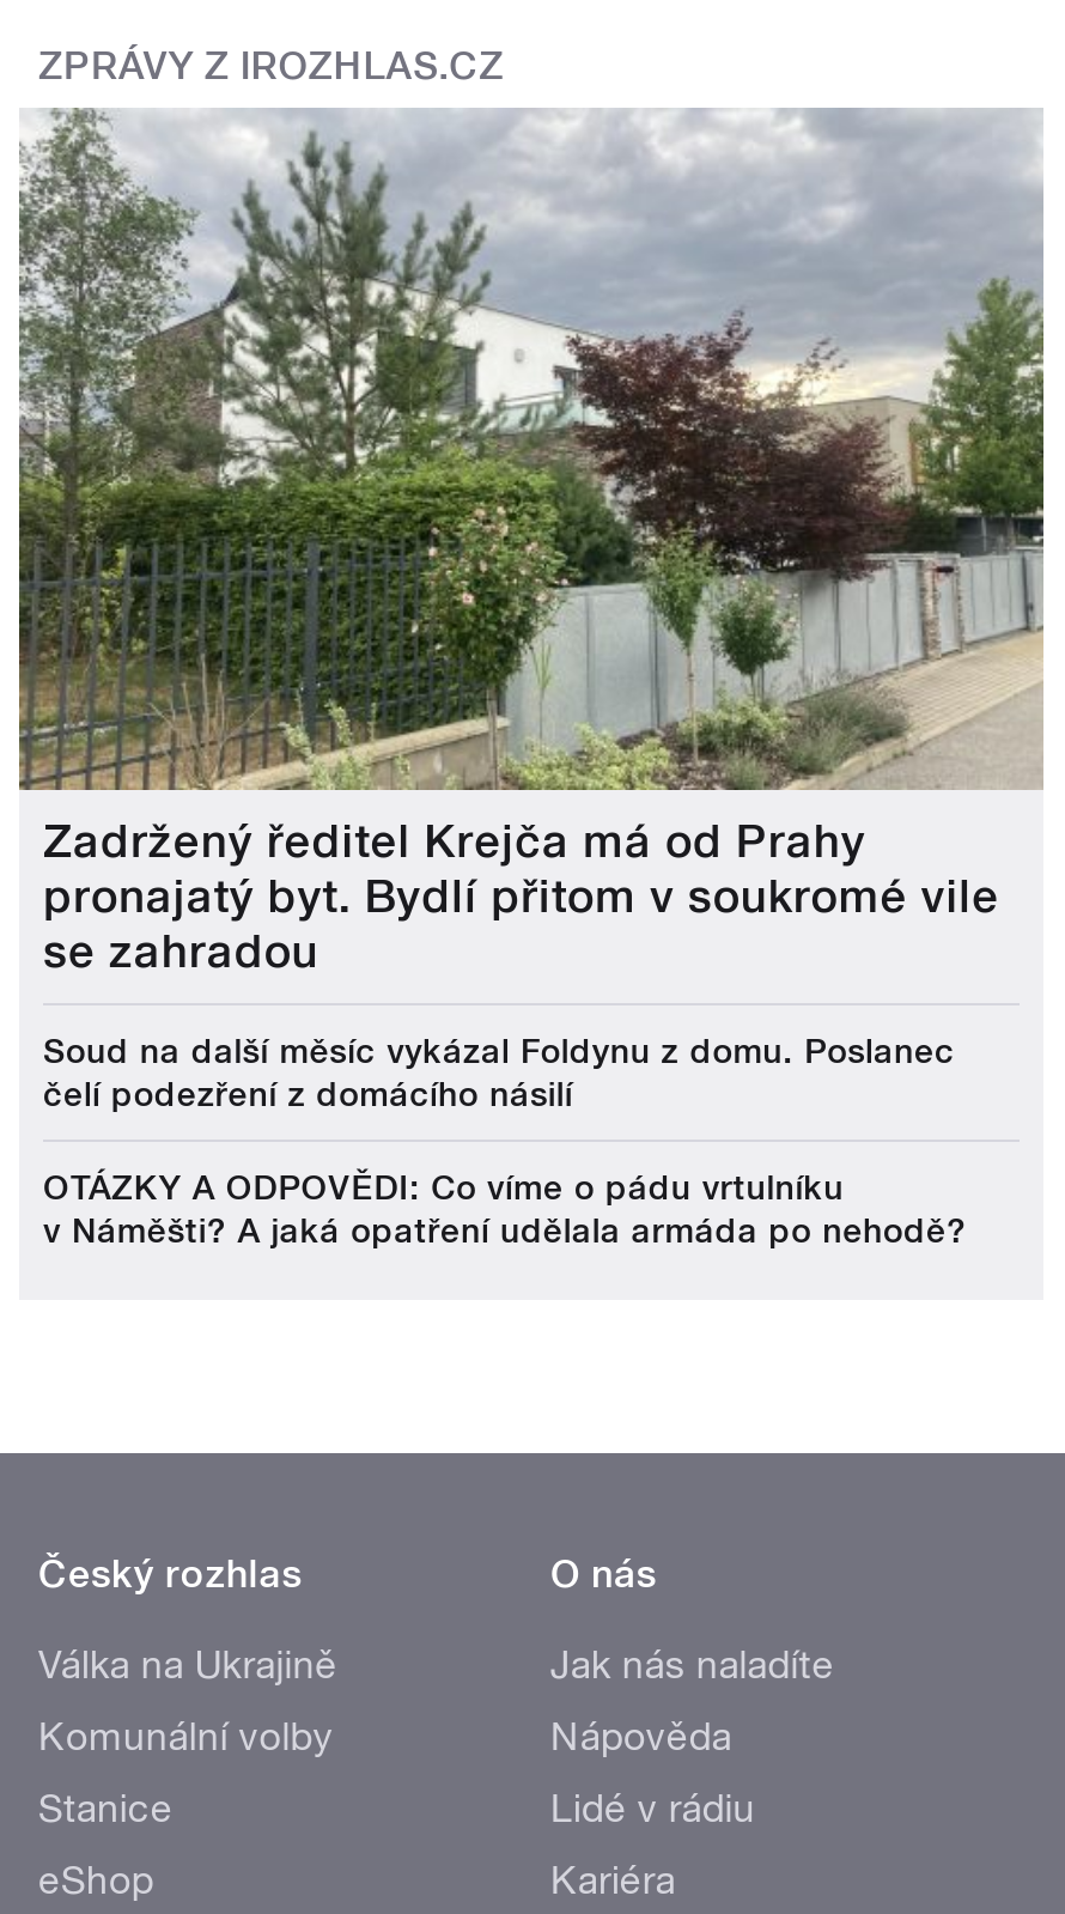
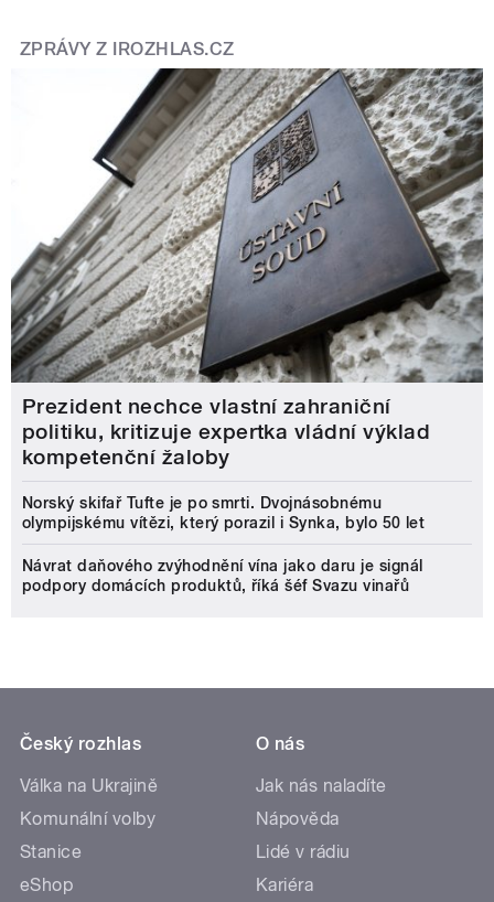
- [image]
- Zadržený ředitel Krejča má od Prahy
- pronajatý byt. Bydlí přitom v soukromé vile
- se zahradou
+ [image]
+ Prezident nechce vlastní zahraniční
+ politiku, kritizuje expertka vládní výklad
+ kompetenční žaloby

- Soud na další měsíc vykázal Foldynu z domu. Poslanec
- čelí podezření z domácího násilí
+ Norský skifař Tufte je po smrti. Dvojnásobnému
+ olympijskému vítězi, který porazil i Synka, bylo 50 let

- OTÁZKY A ODPOVĚDI: Co víme o pádu vrtulníku
- v Náměšti? A jaká opatření udělala armáda po nehodě?
+ Návrat daňového zvýhodnění vína jako daru je signál
+ podpory domácích produktů, říká šéf Svazu vinařů
